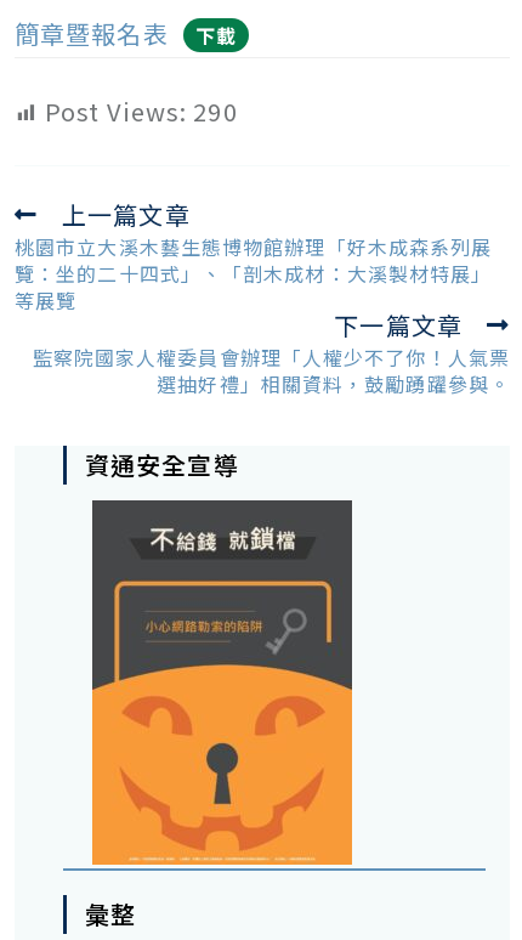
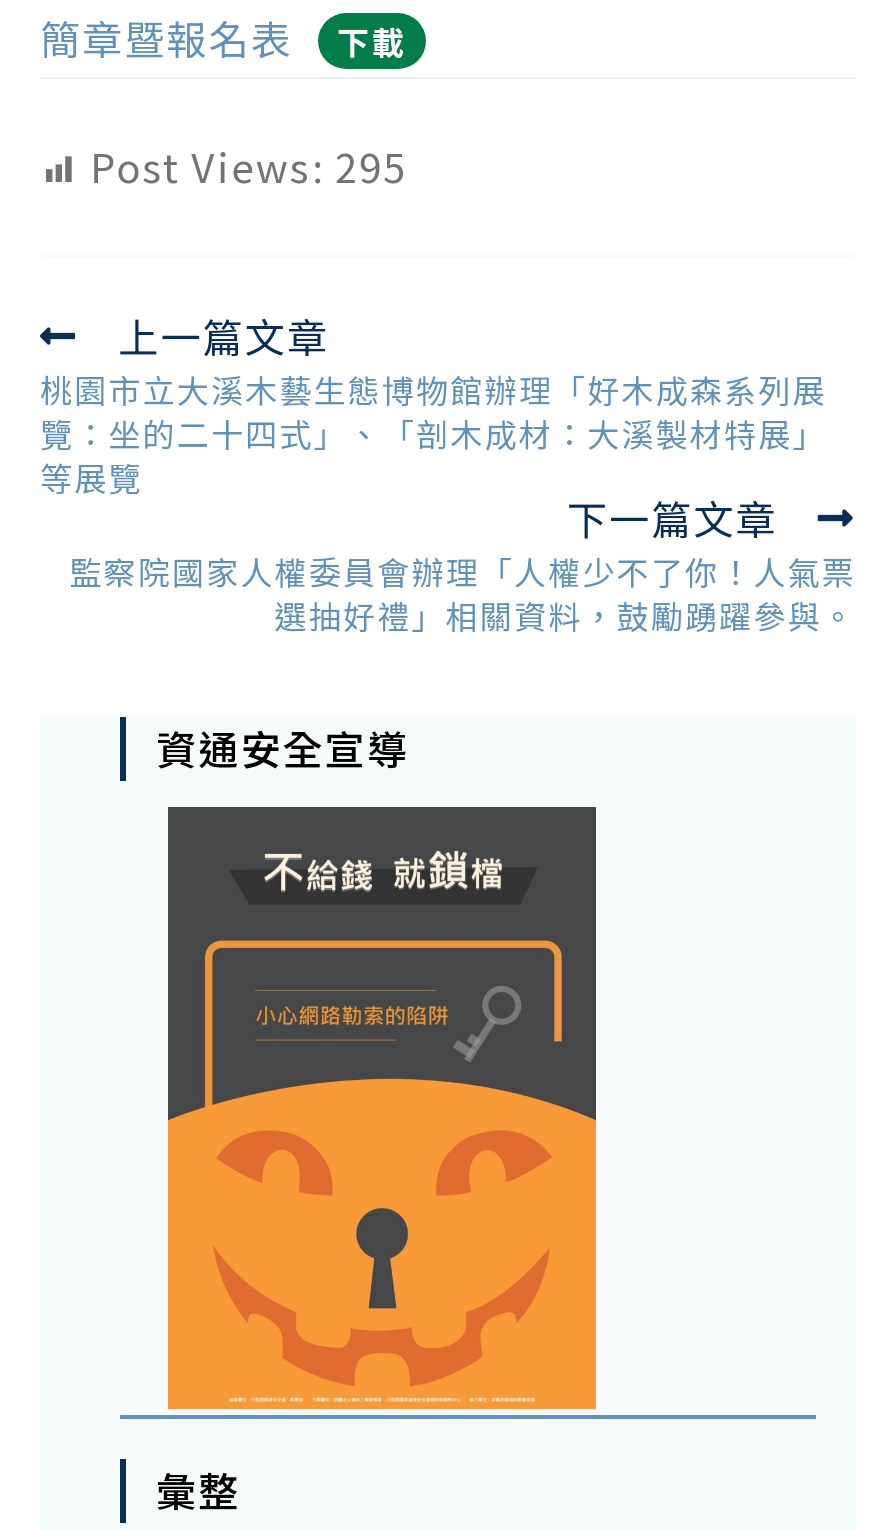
- Post Views: 290
+ Post Views: 295
